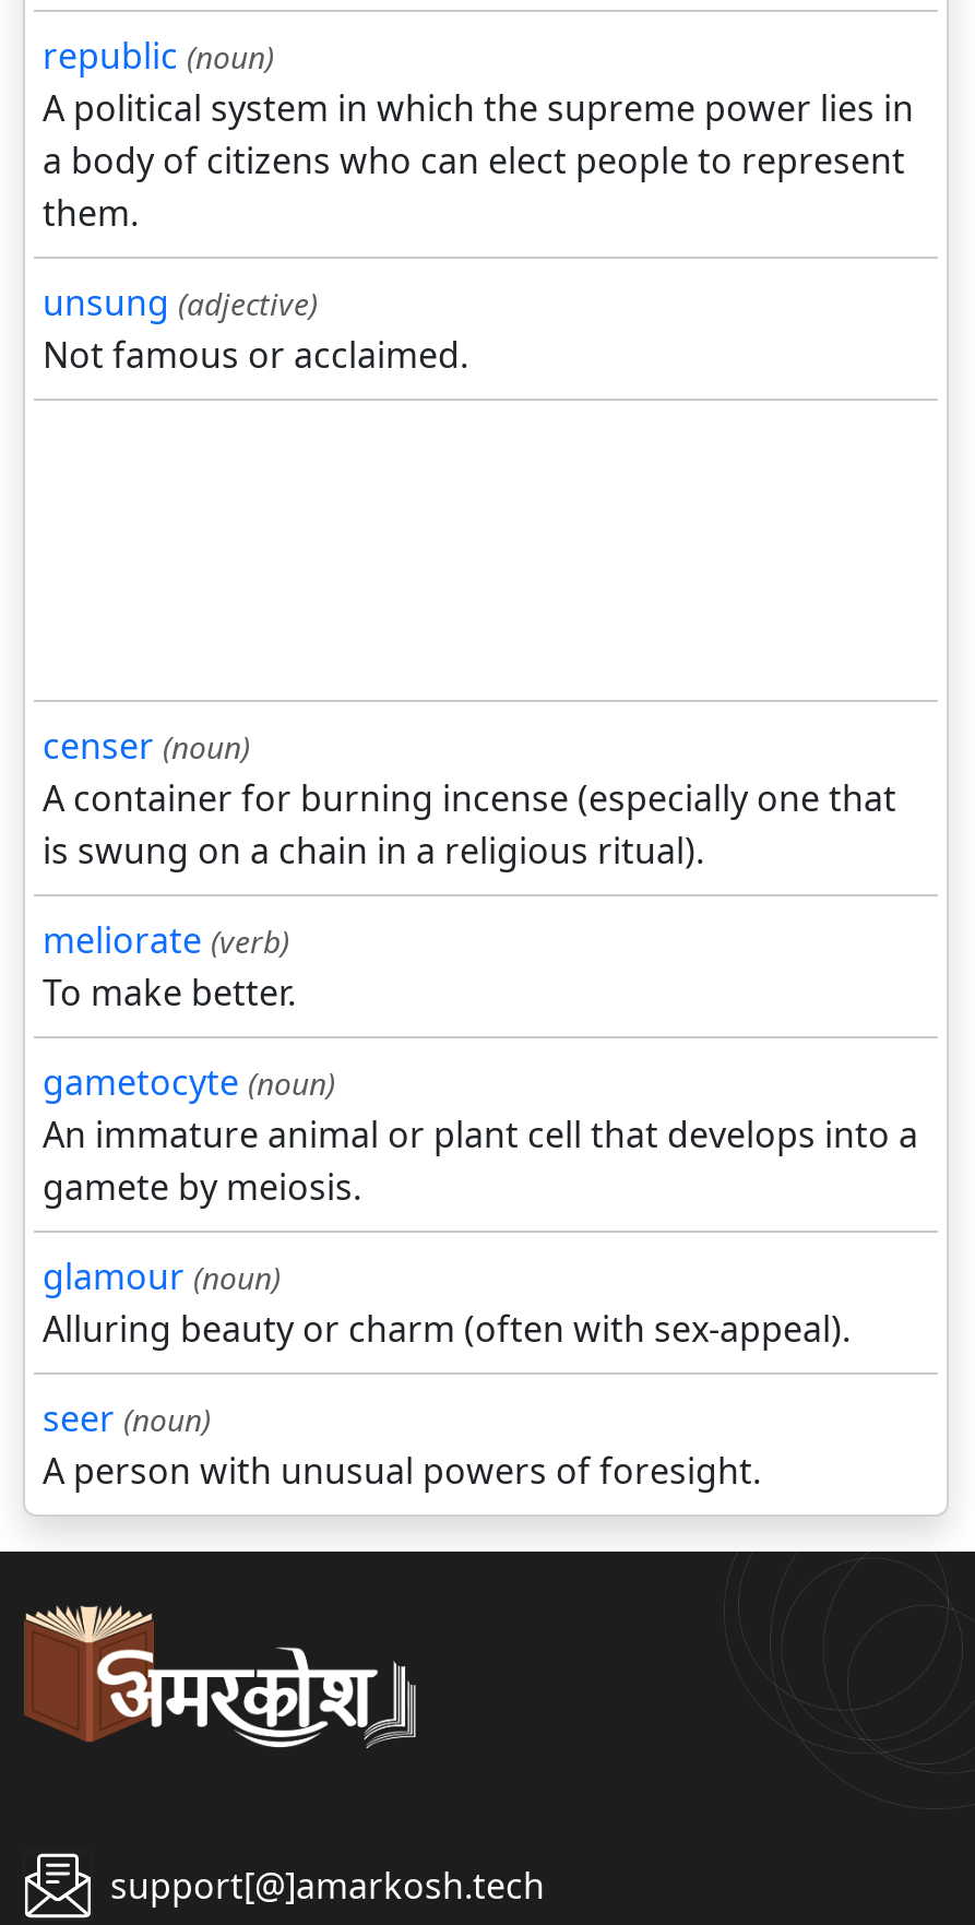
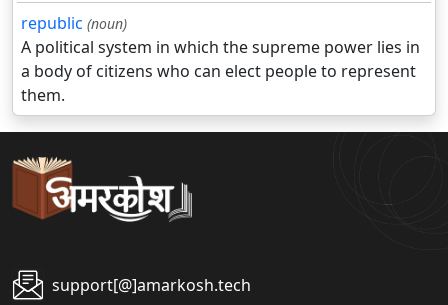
- unsung (adjective)
- Not famous or acclaimed.

- censer (noun)
- A container for burning incense (especially one that
- is swung on a chain in a religious ritual).
- meliorate (verb)
- To make better.
- gametocyte (noun)
- An immature animal or plant cell that develops into a
- gamete by meiosis.
- glamour (noun)
- Alluring beauty or charm (often with sex-appeal).
- seer (noun)
- A person with unusual powers of foresight.
